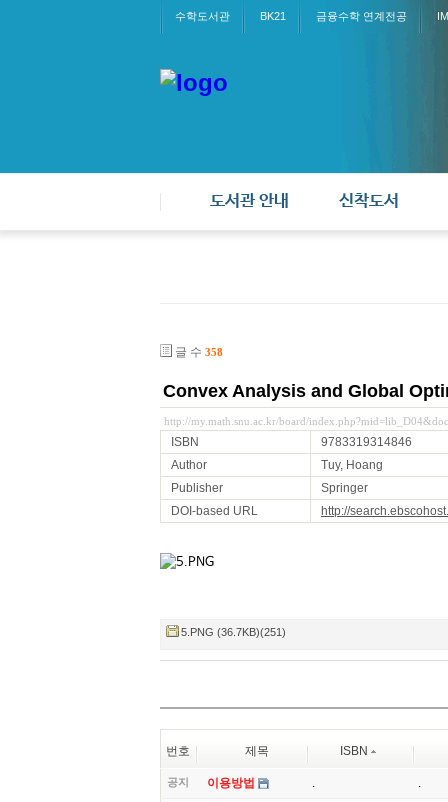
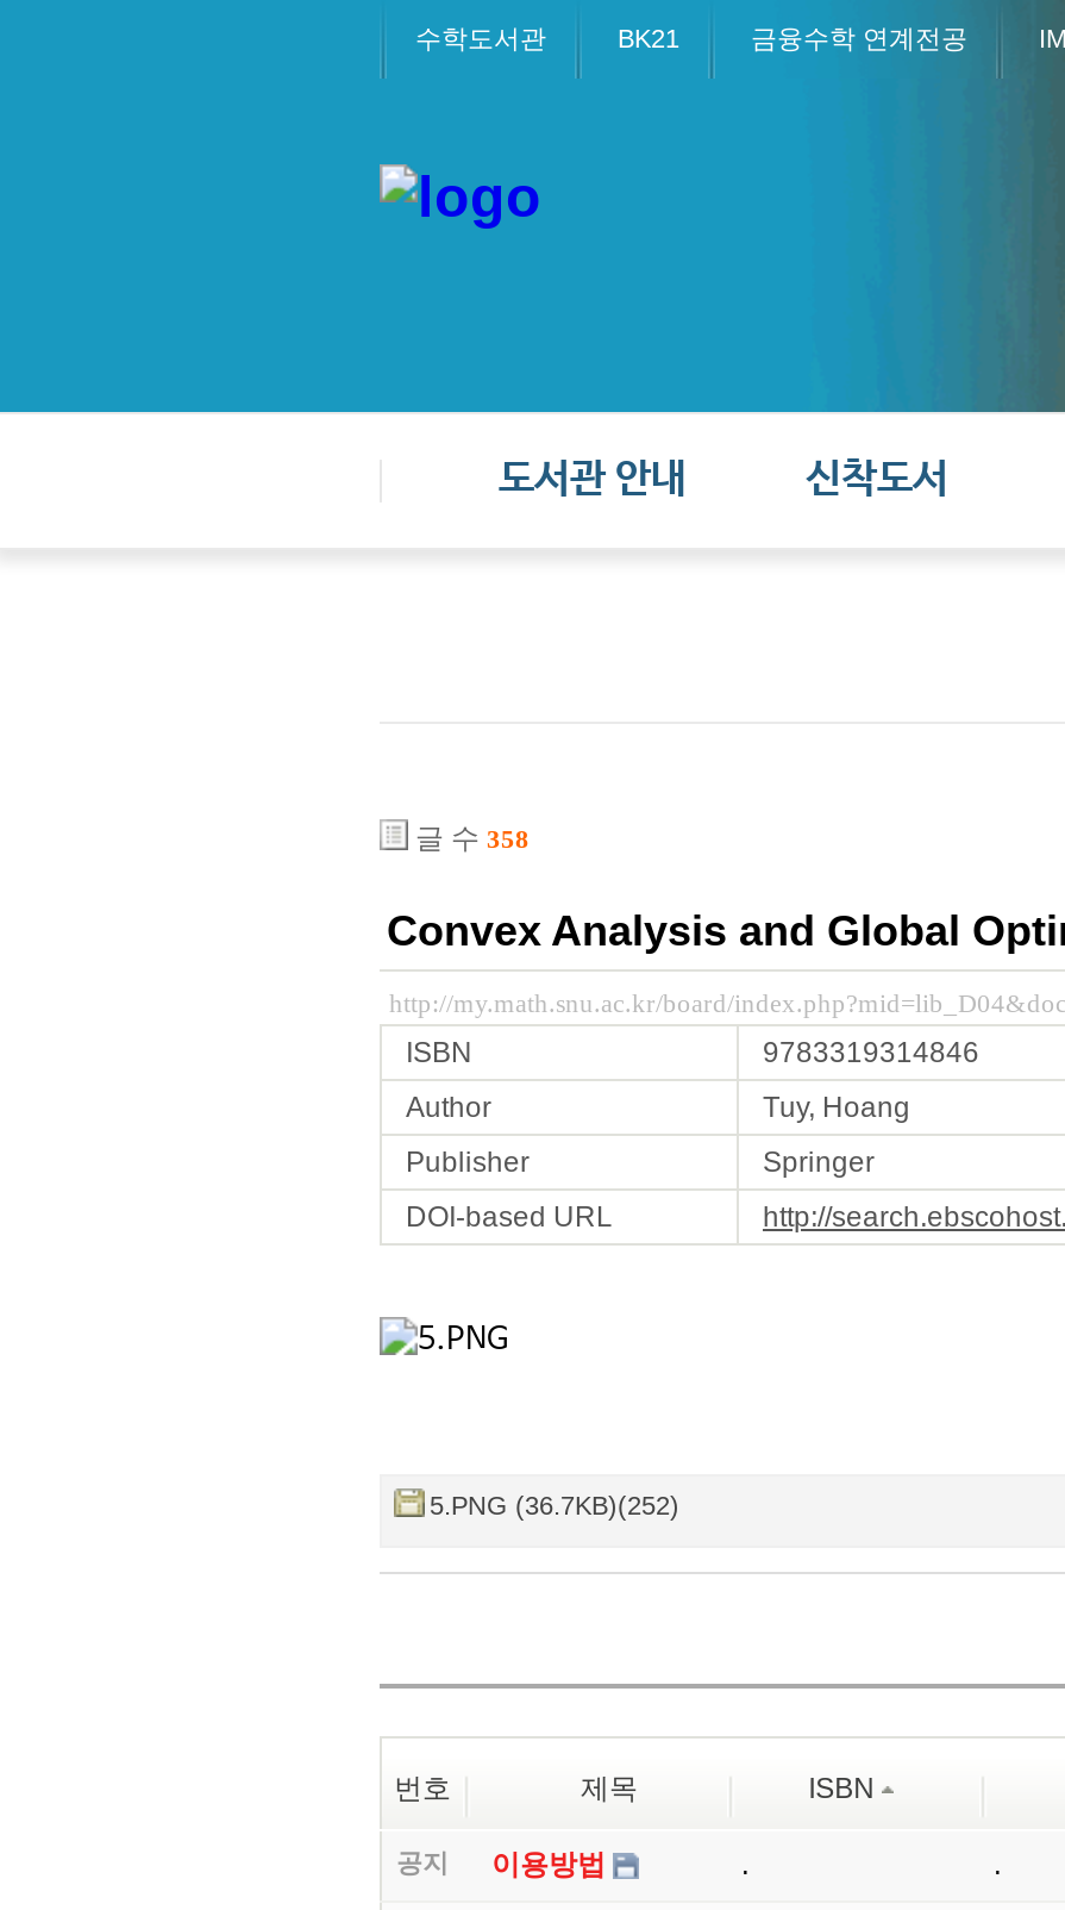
- 5.PNG (36.7KB)(251)
+ 5.PNG (36.7KB)(252)
